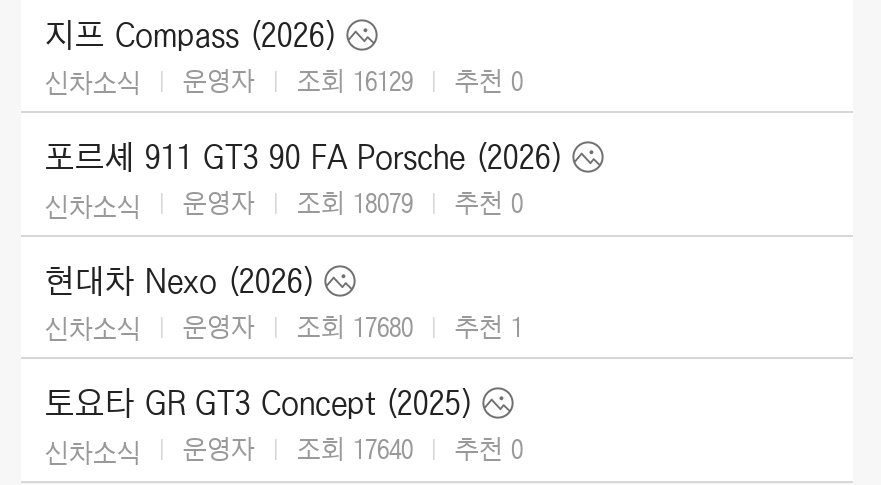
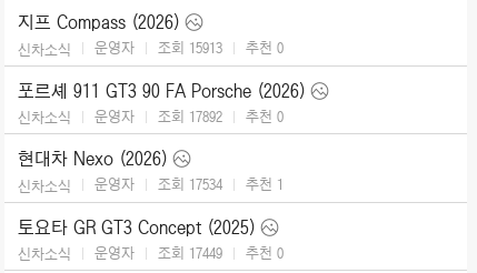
- 신차소식 운영자 조회 16129 추천 0
+ 신차소식 운영자 조회 15913 추천 0

- 신차소식 운영자 조회 18079 추천 0
+ 신차소식 운영자 조회 17892 추천 0

- 신차소식 운영자 조회 17680 추천 1
+ 신차소식 운영자 조회 17534 추천 1

- 신차소식 운영자 조회 17640 추천 0
+ 신차소식 운영자 조회 17449 추천 0
